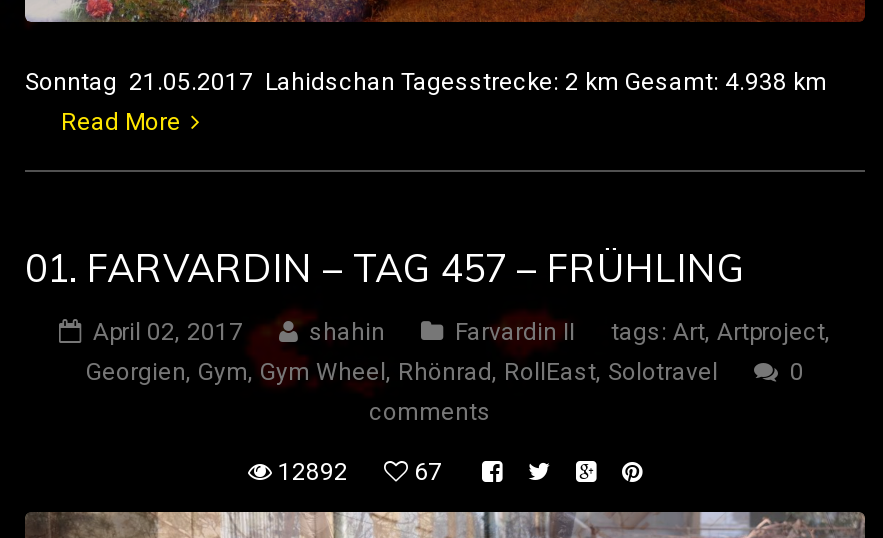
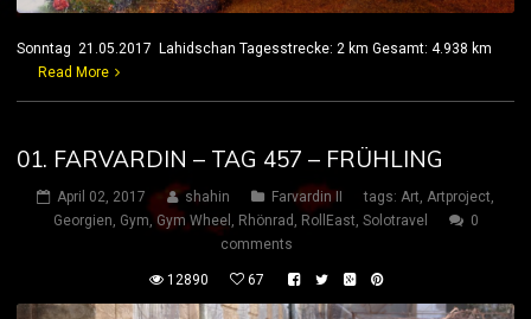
- 12892
+ 12890
